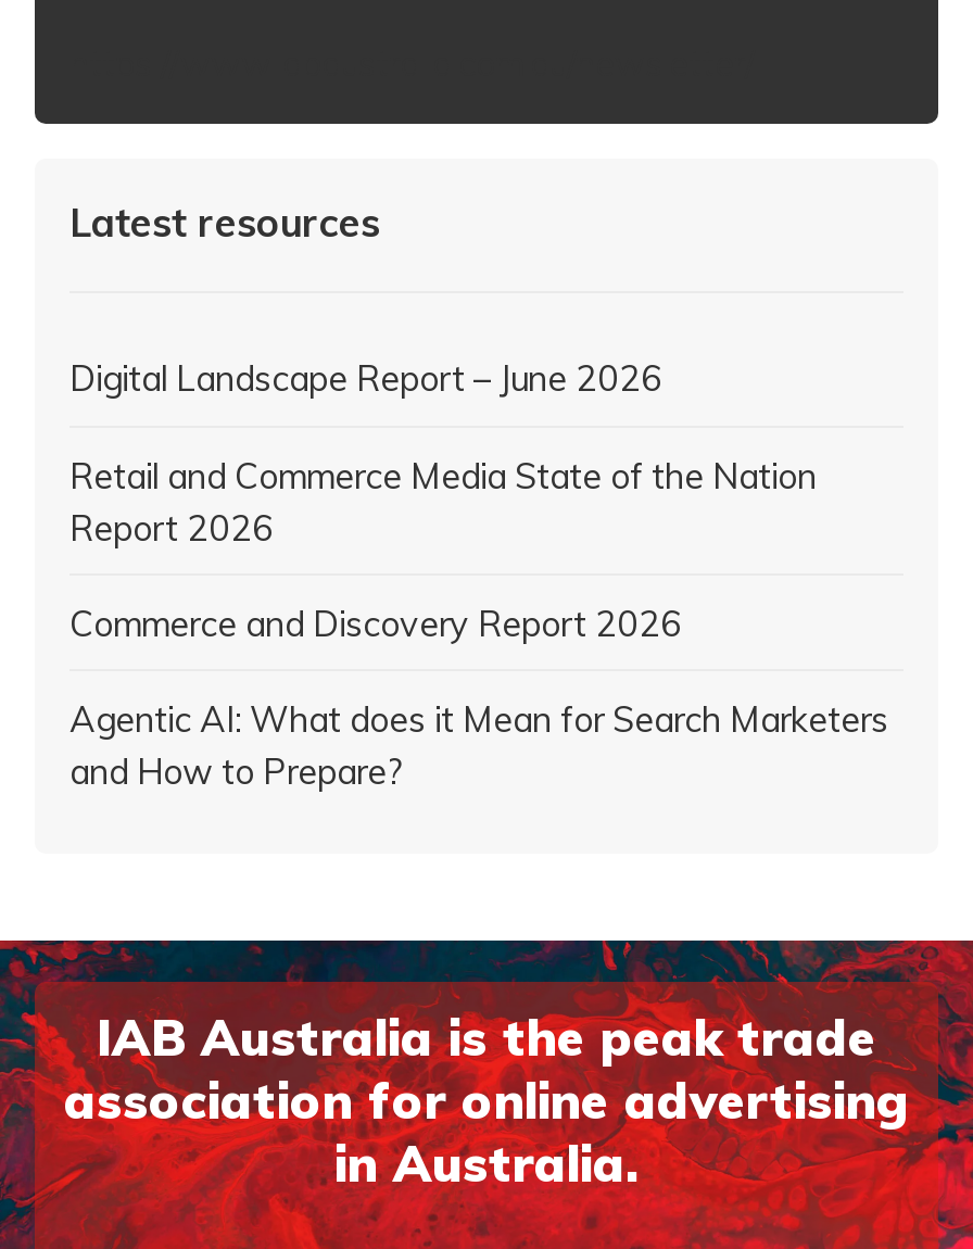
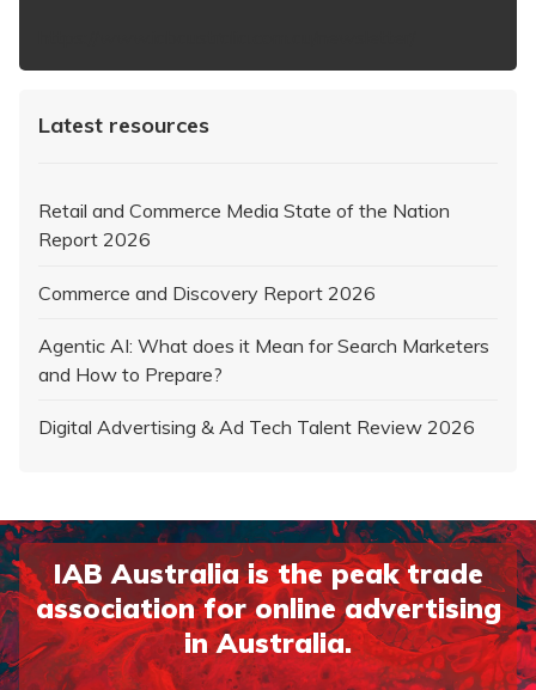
- Digital Landscape Report – June 2026

moved up: Retail and Commerce Media State of the Nation | Report 2026 | Commerce and Discovery Report 2026 | Agentic AI: What does it Mean for Search Marketers | and How to Prepare?

+ Digital Advertising & Ad Tech Talent Review 2026
